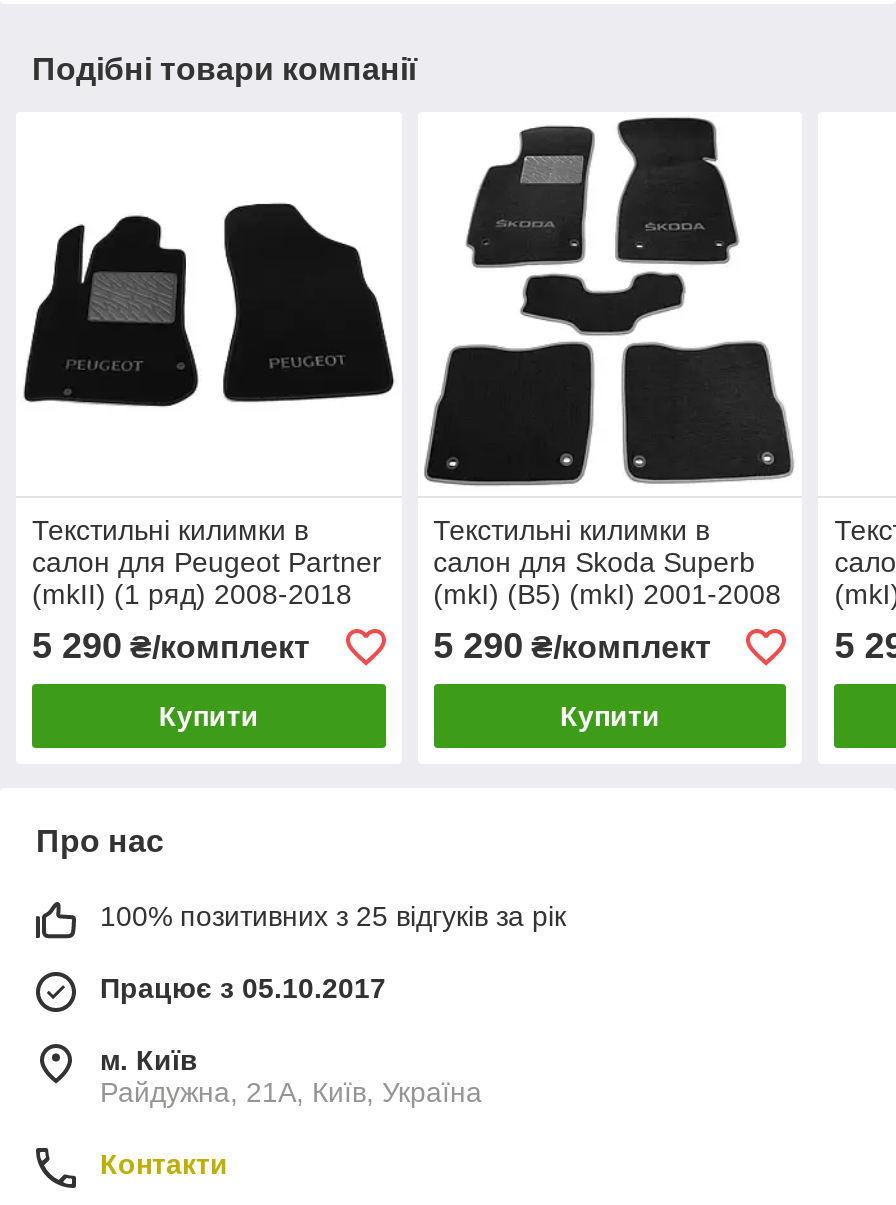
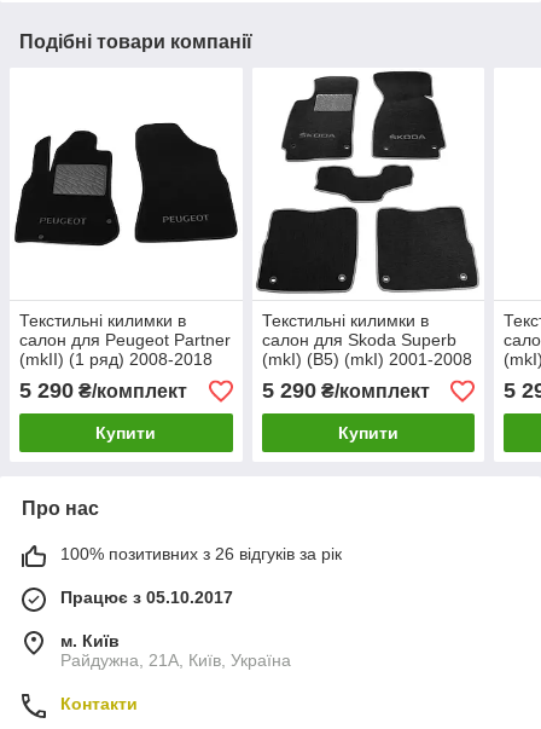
- 100% позитивних з 25 відгуків за рік
+ 100% позитивних з 26 відгуків за рік
